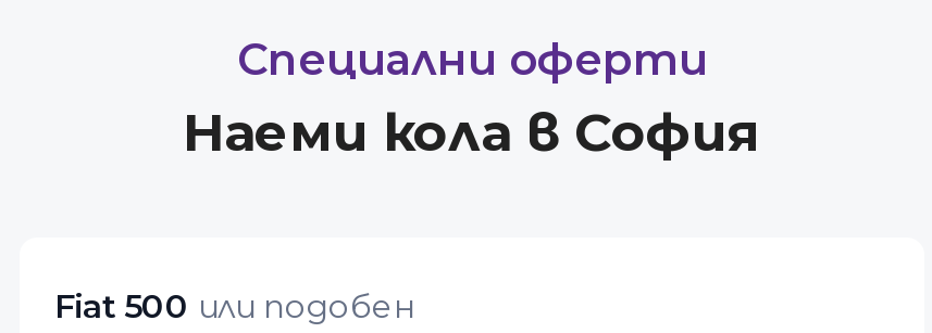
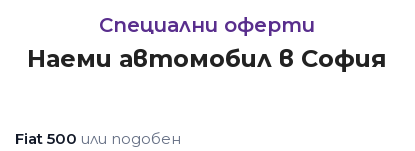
- Наеми кола в София
+ Наеми автомобил в София
